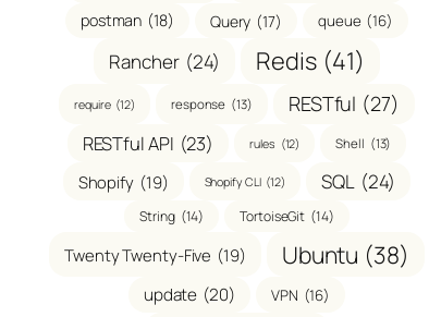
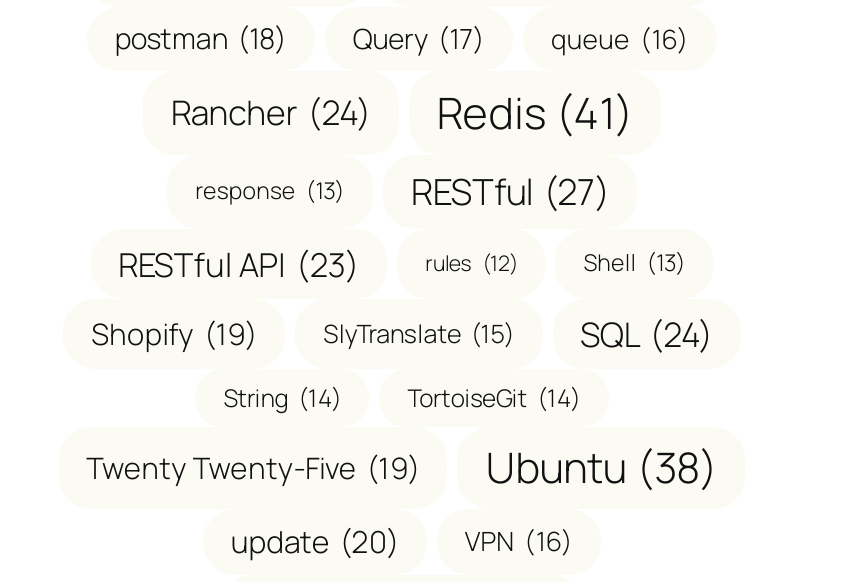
- require (12)

- Shopify CLI (12)
+ SlyTranslate (15)
